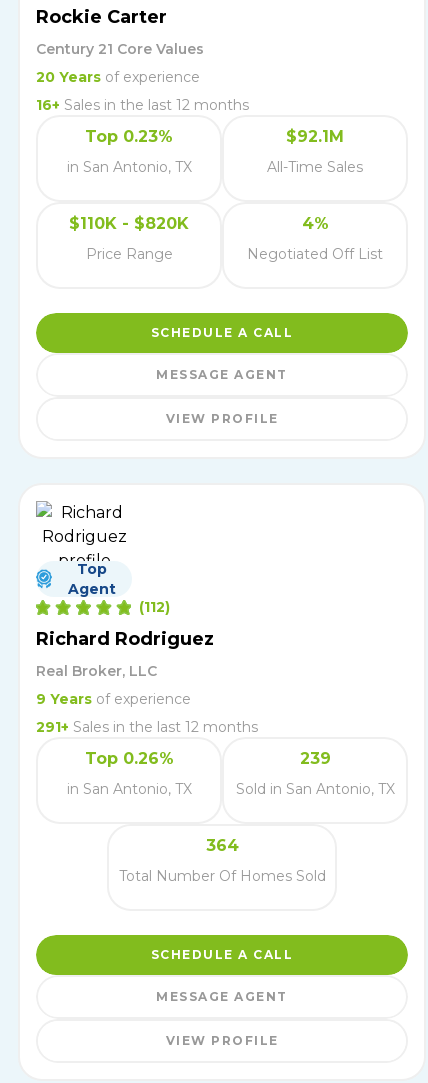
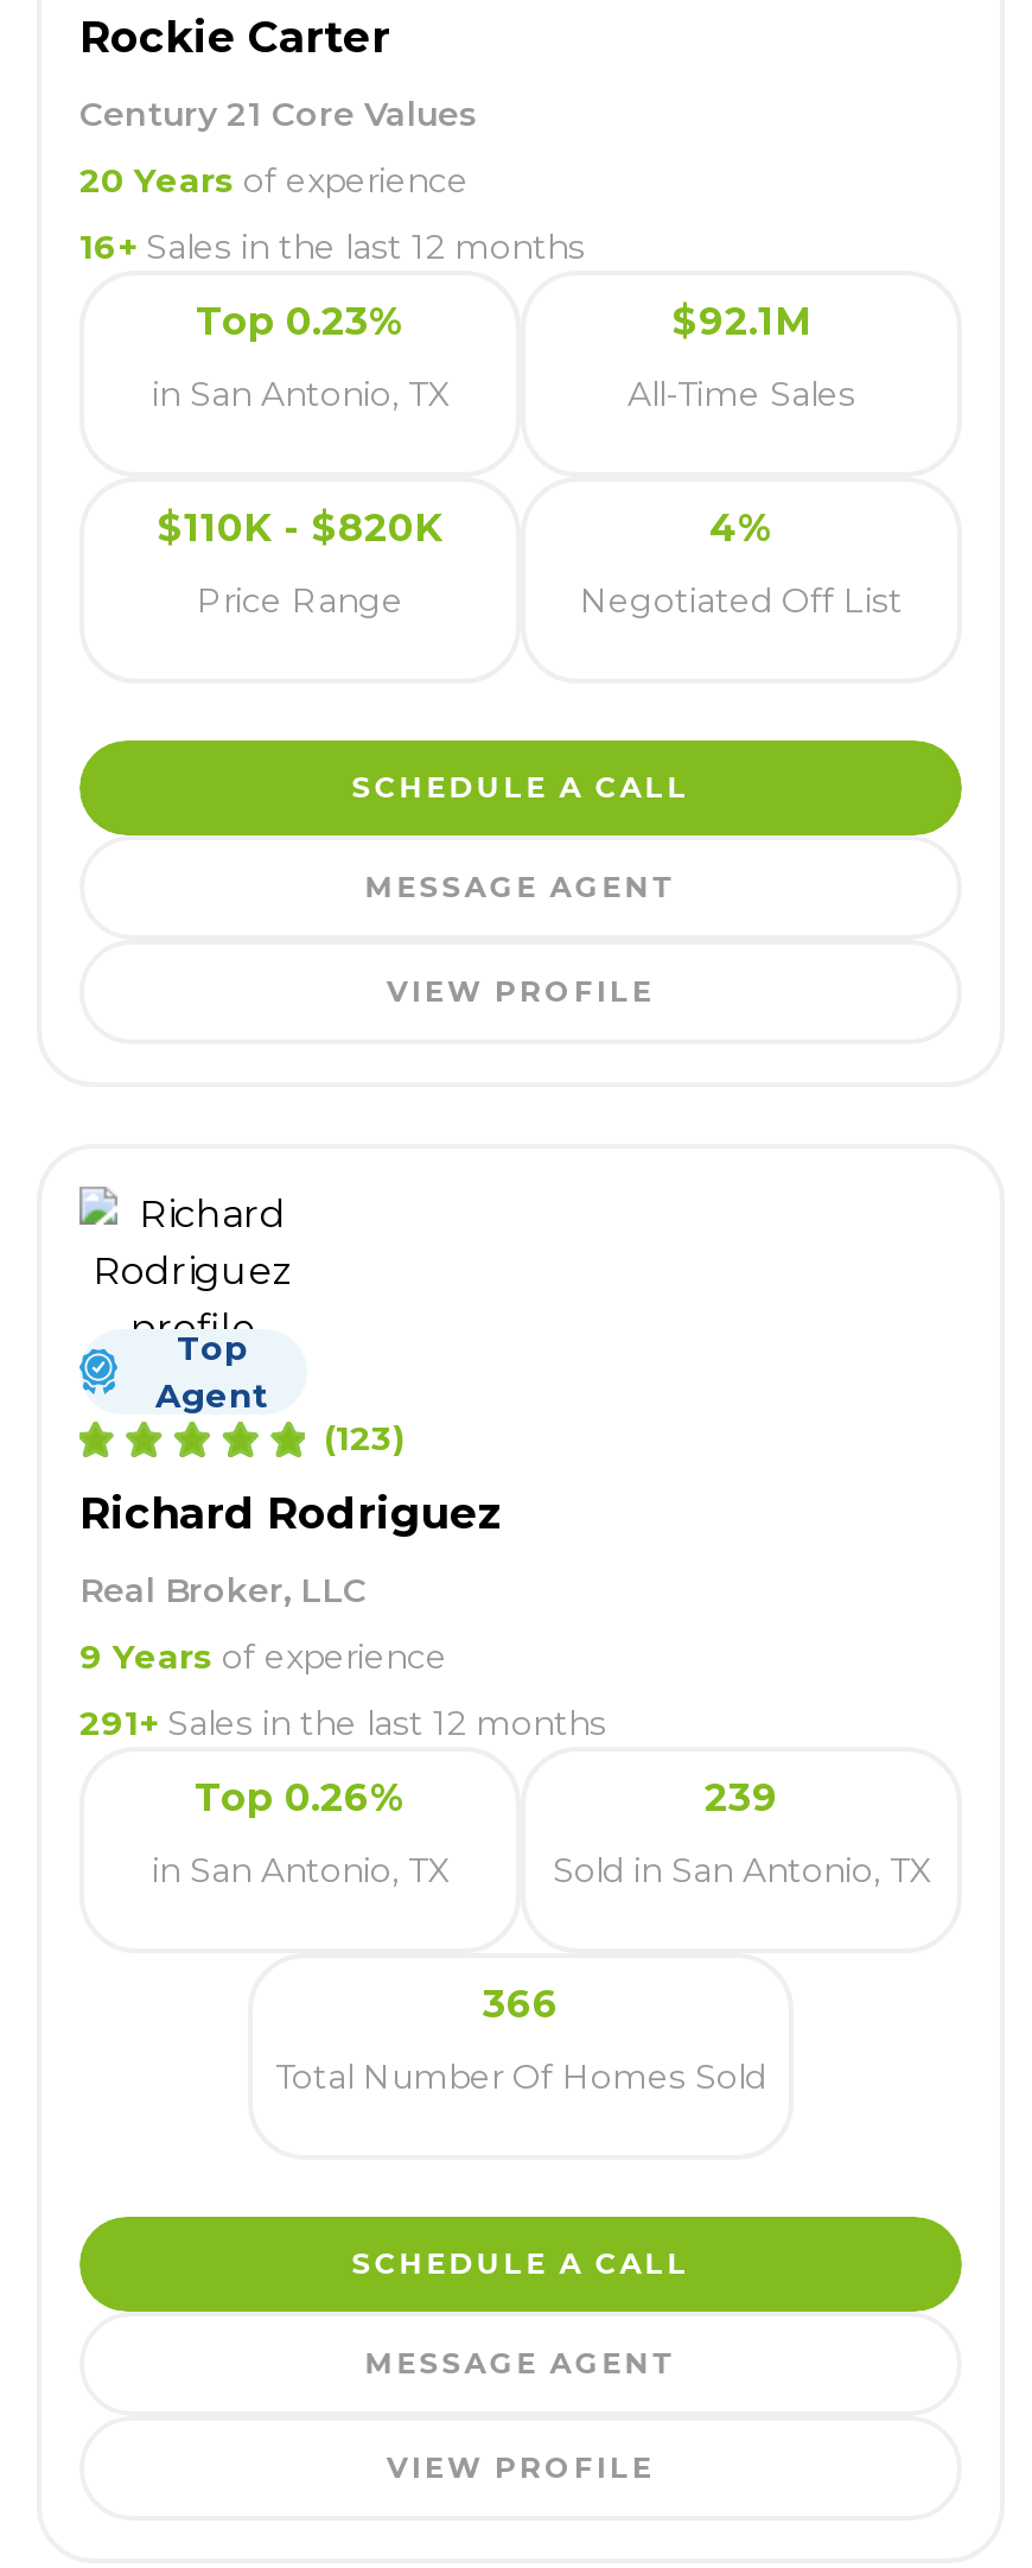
- (112)
+ (123)

- 364
+ 366
